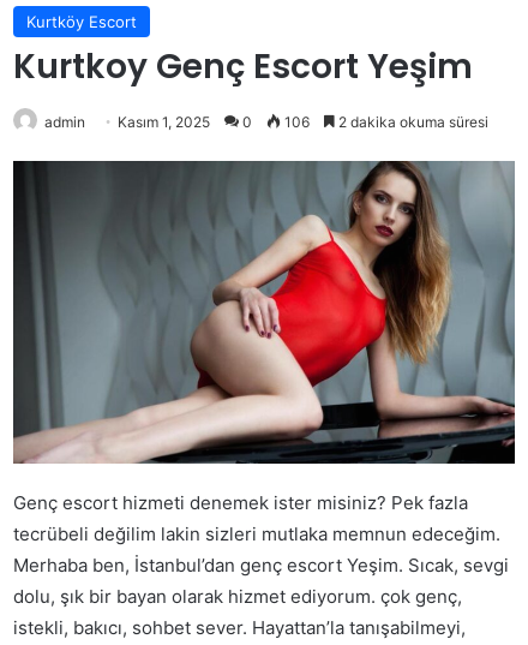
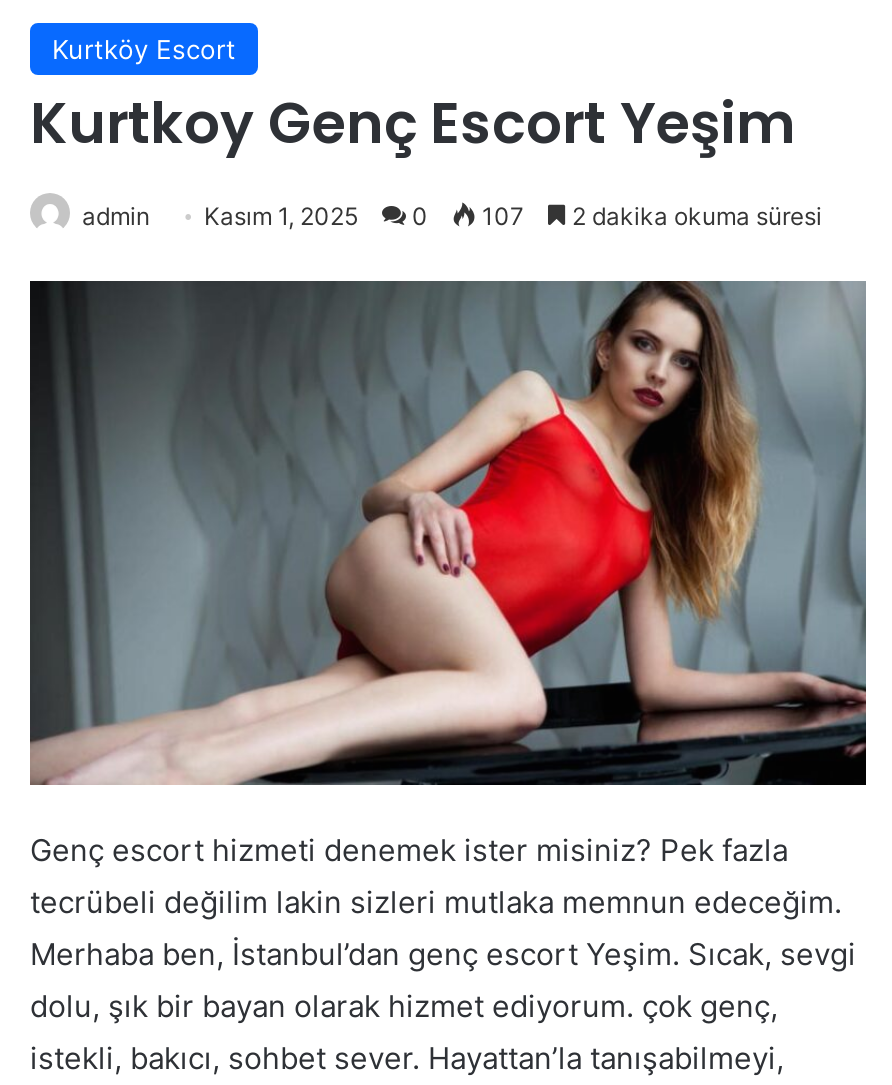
- admin Kasım 1, 2025 0 106 2 dakika okuma süresi
+ admin Kasım 1, 2025 0 107 2 dakika okuma süresi
